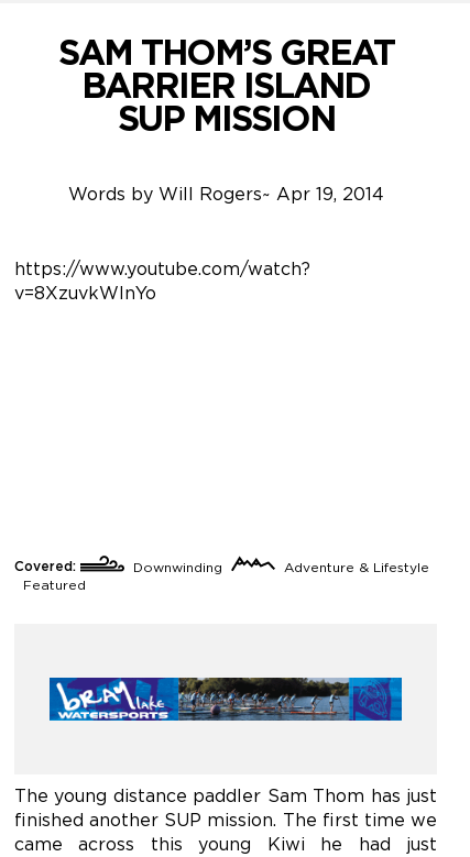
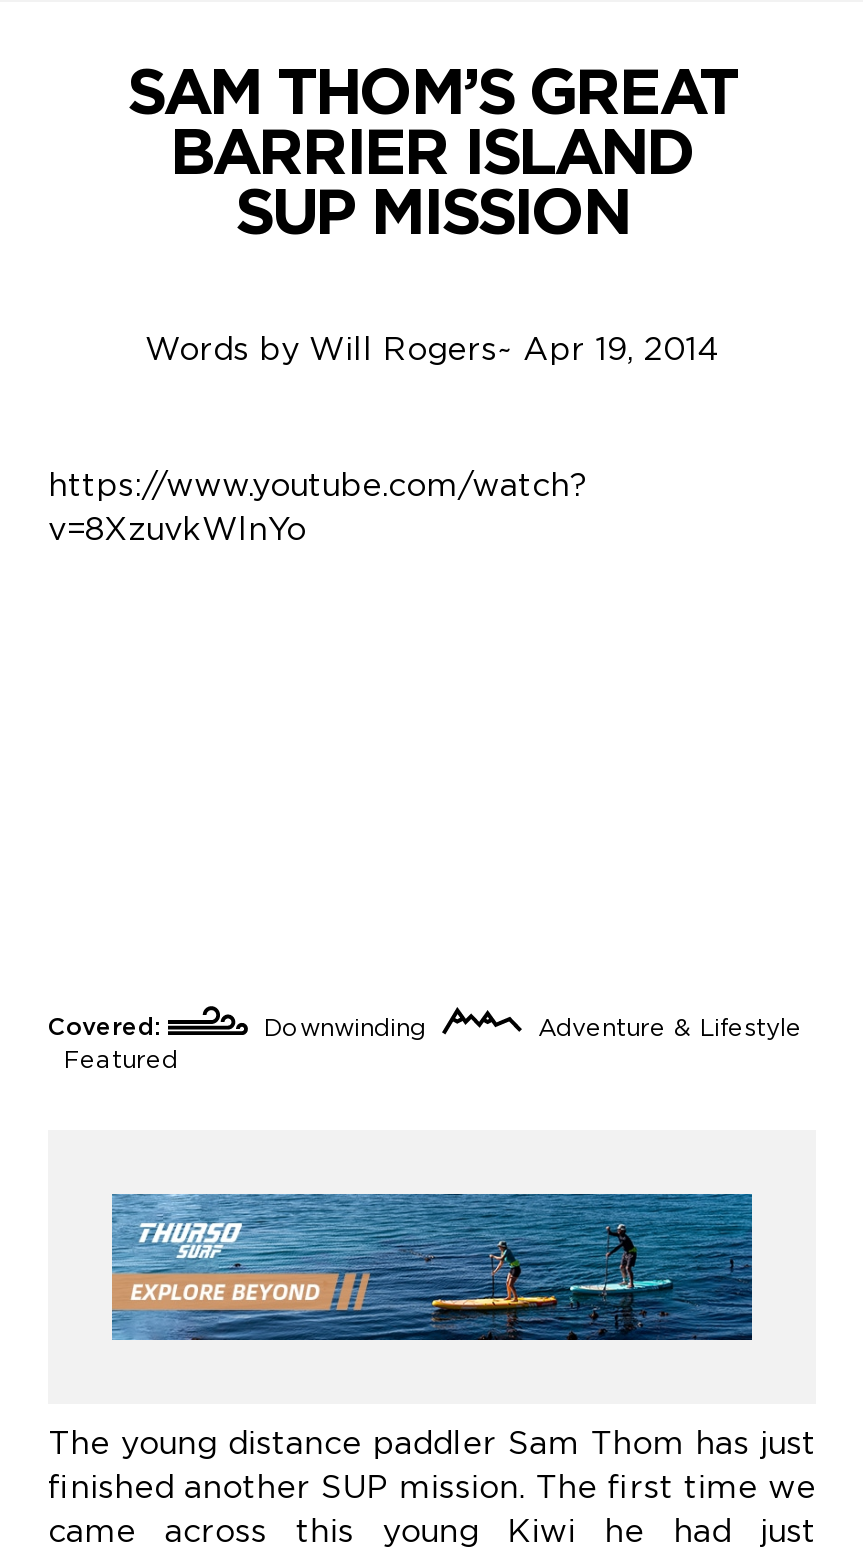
- [image]
+ [image]
